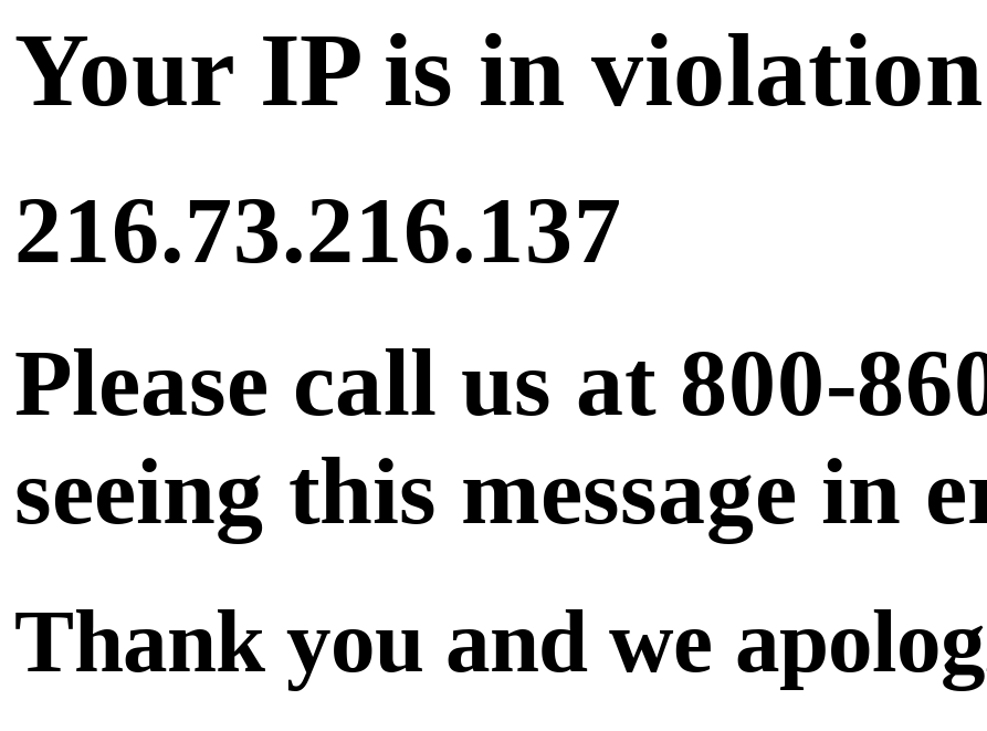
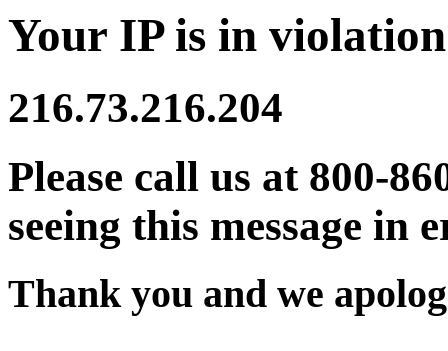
- 216.73.216.137
+ 216.73.216.204
